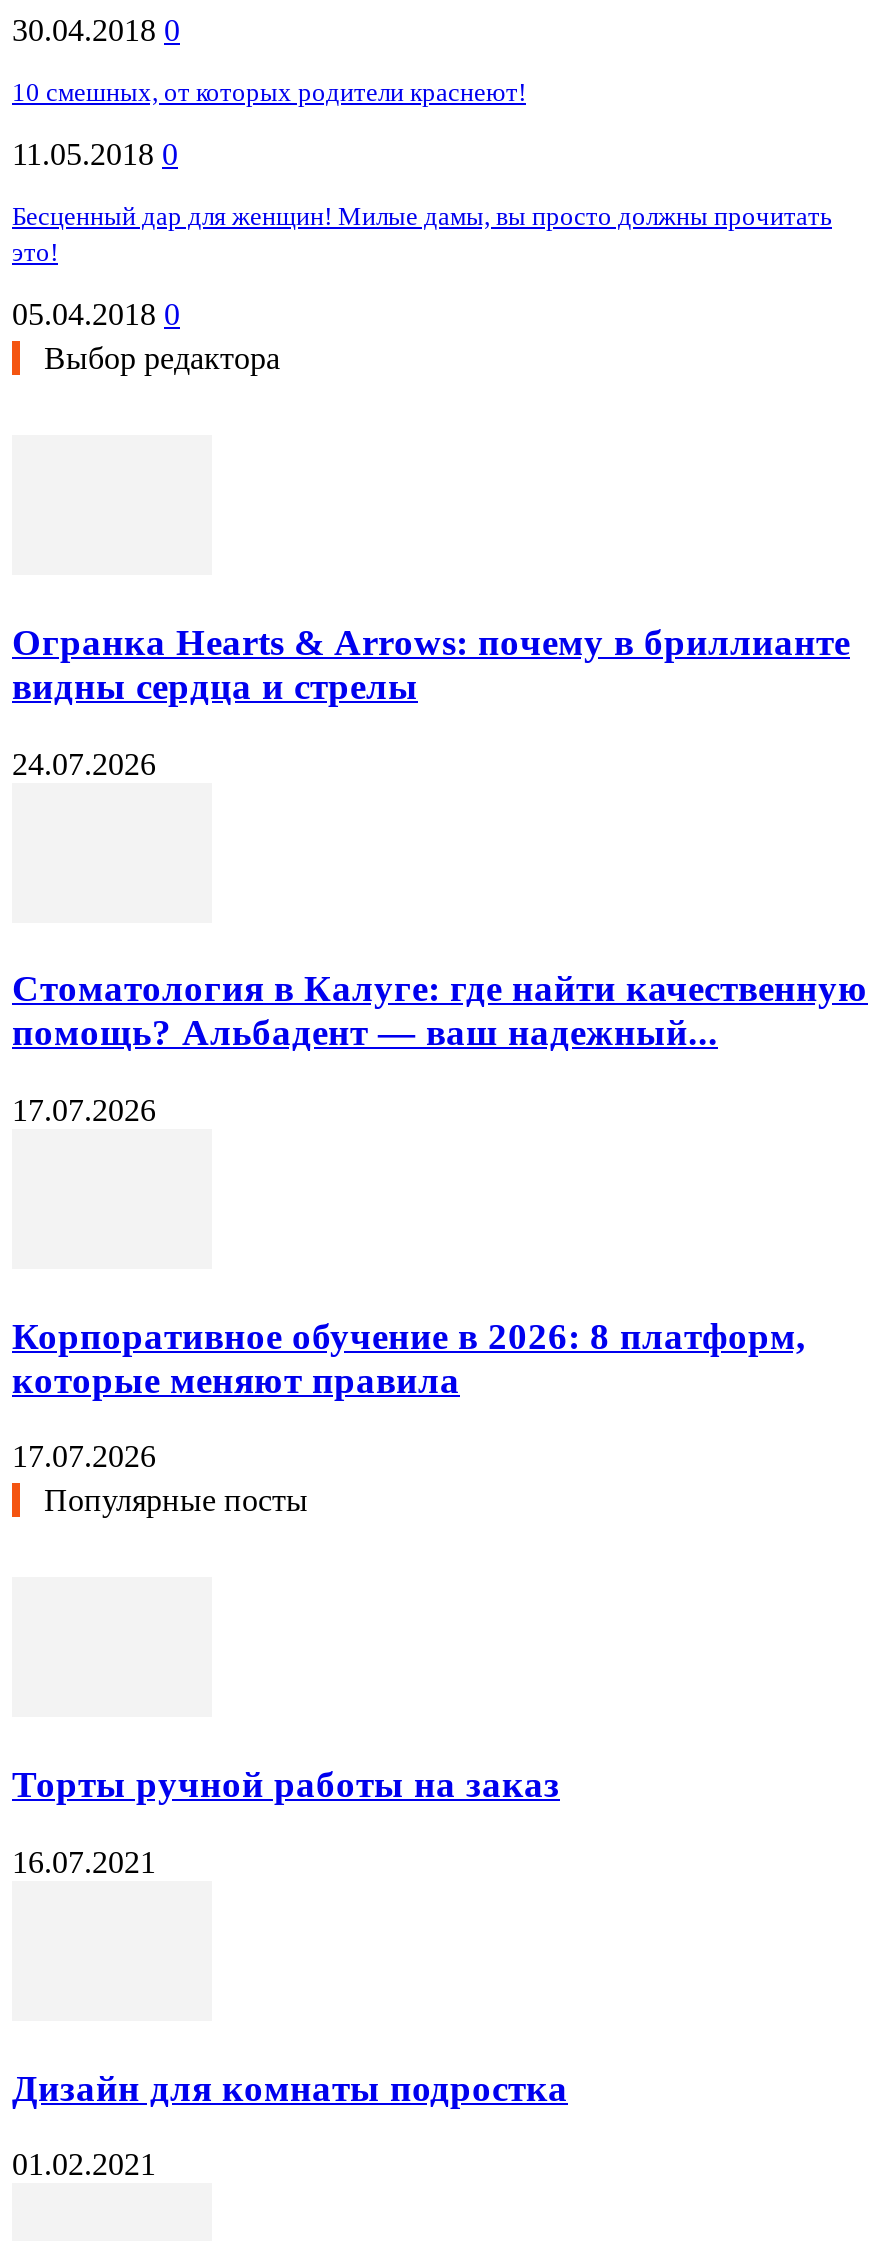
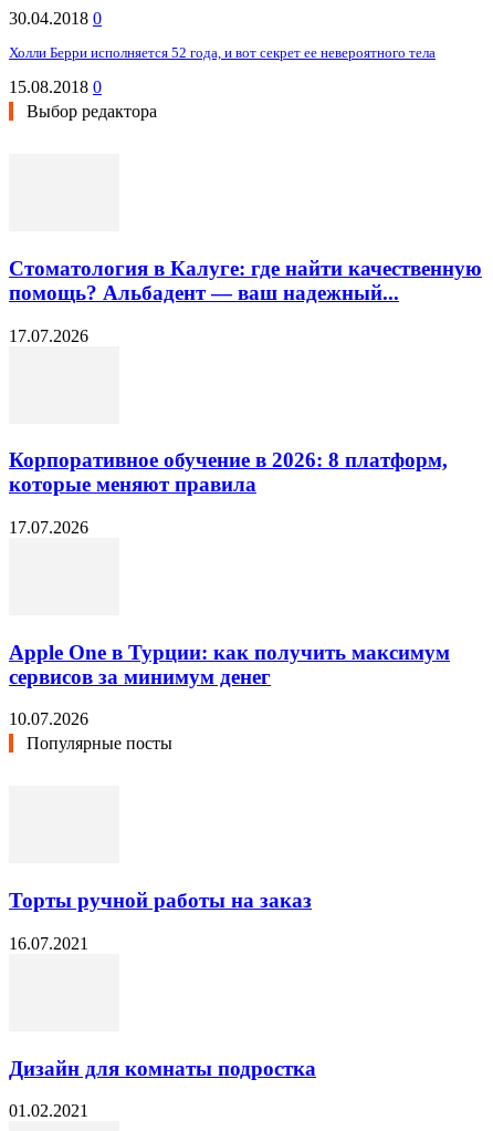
- 10 смешных, от которых родители краснеют!
- 11.05.2018 0
- Бесценный дар для женщин! Милые дамы, вы просто должны прочитать
- это!
- 05.04.2018 0
+ Холли Берри исполняется 52 года, и вот секрет ее невероятного тела
+ 15.08.2018 0

- Огранка Hearts & Arrows: почему в бриллианте
- видны сердца и стрелы
- 24.07.2026

moved up: Стоматология в Калуге: где найти качественную | помощь? Альбадент — ваш надежный... | 17.07.2026 | Корпоративное обучение в 2026: 8 платформ, | которые меняют правила | 17.07.2026

+ Apple One в Турции: как получить максимум
+ сервисов за минимум денег
+ 10.07.2026
